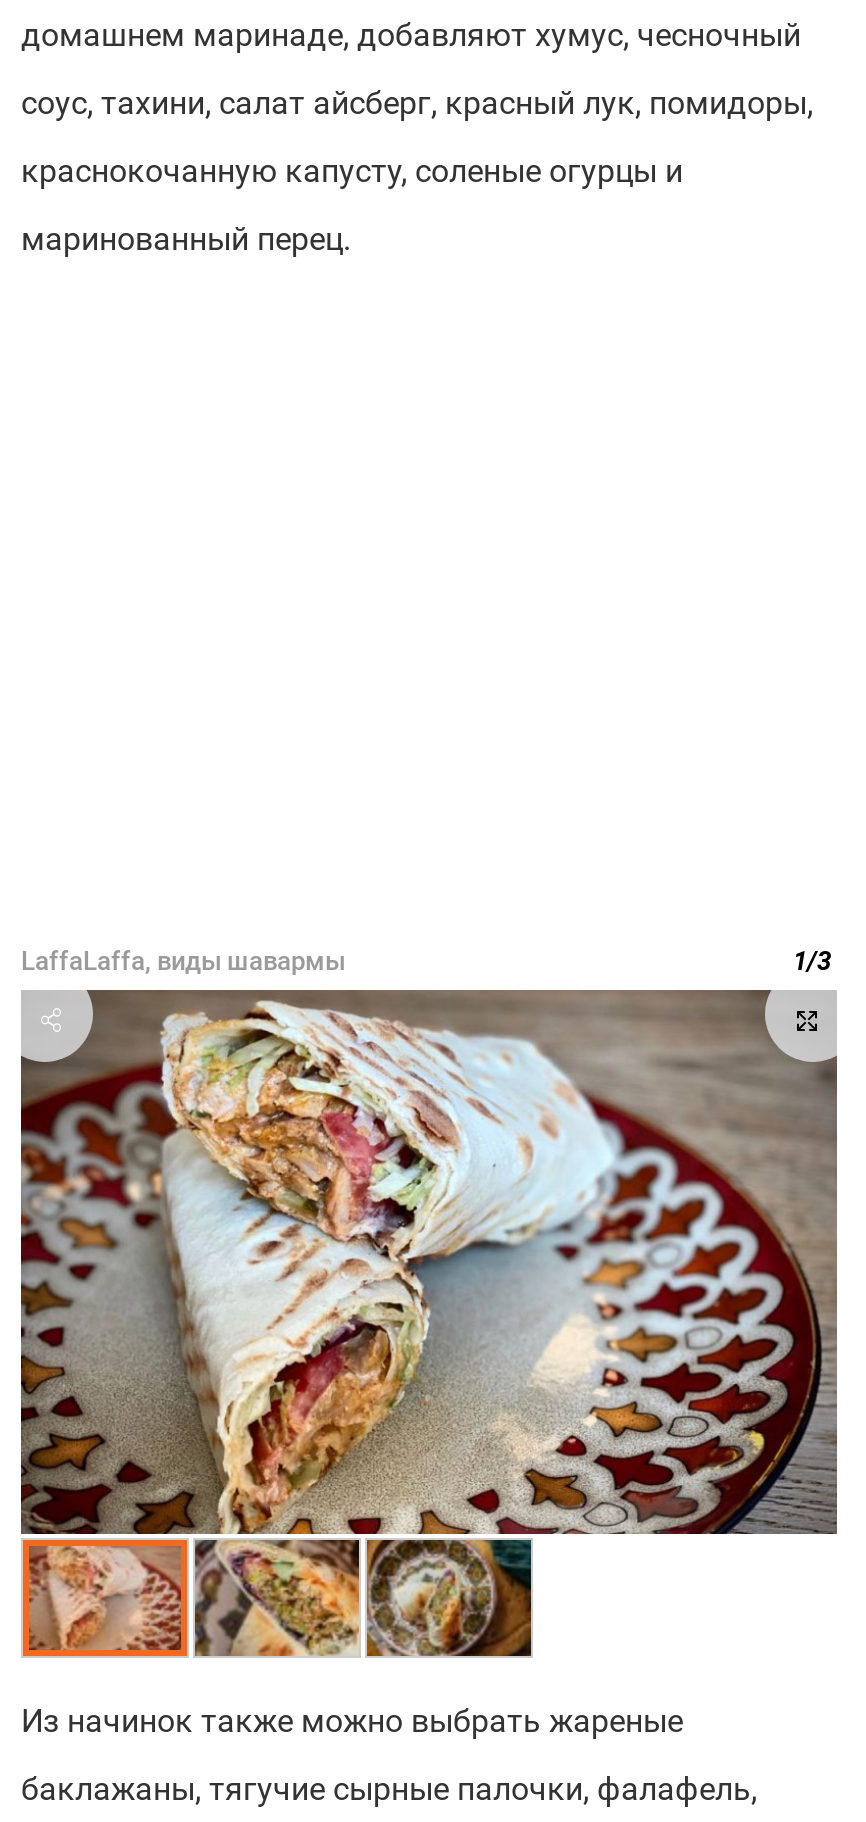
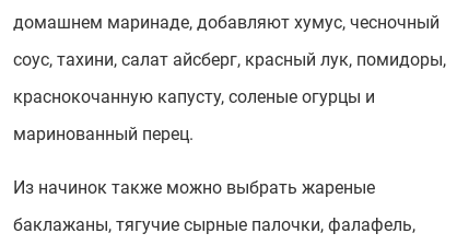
- LaffaLaffa, виды шавармы
- 1/3

- [image]
